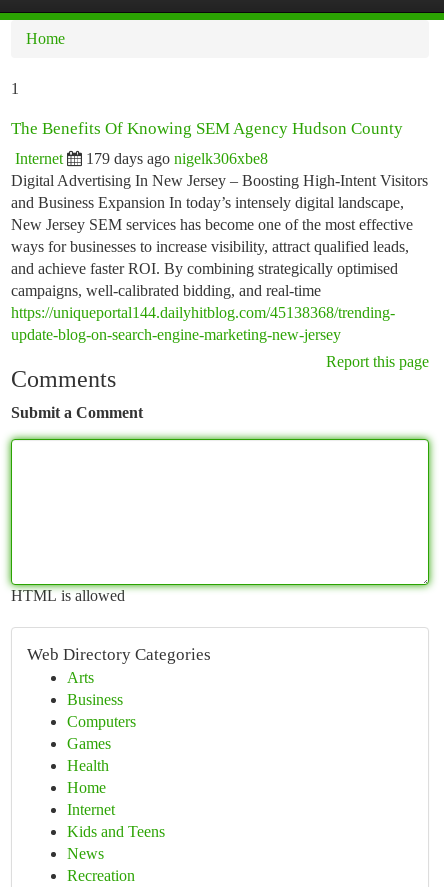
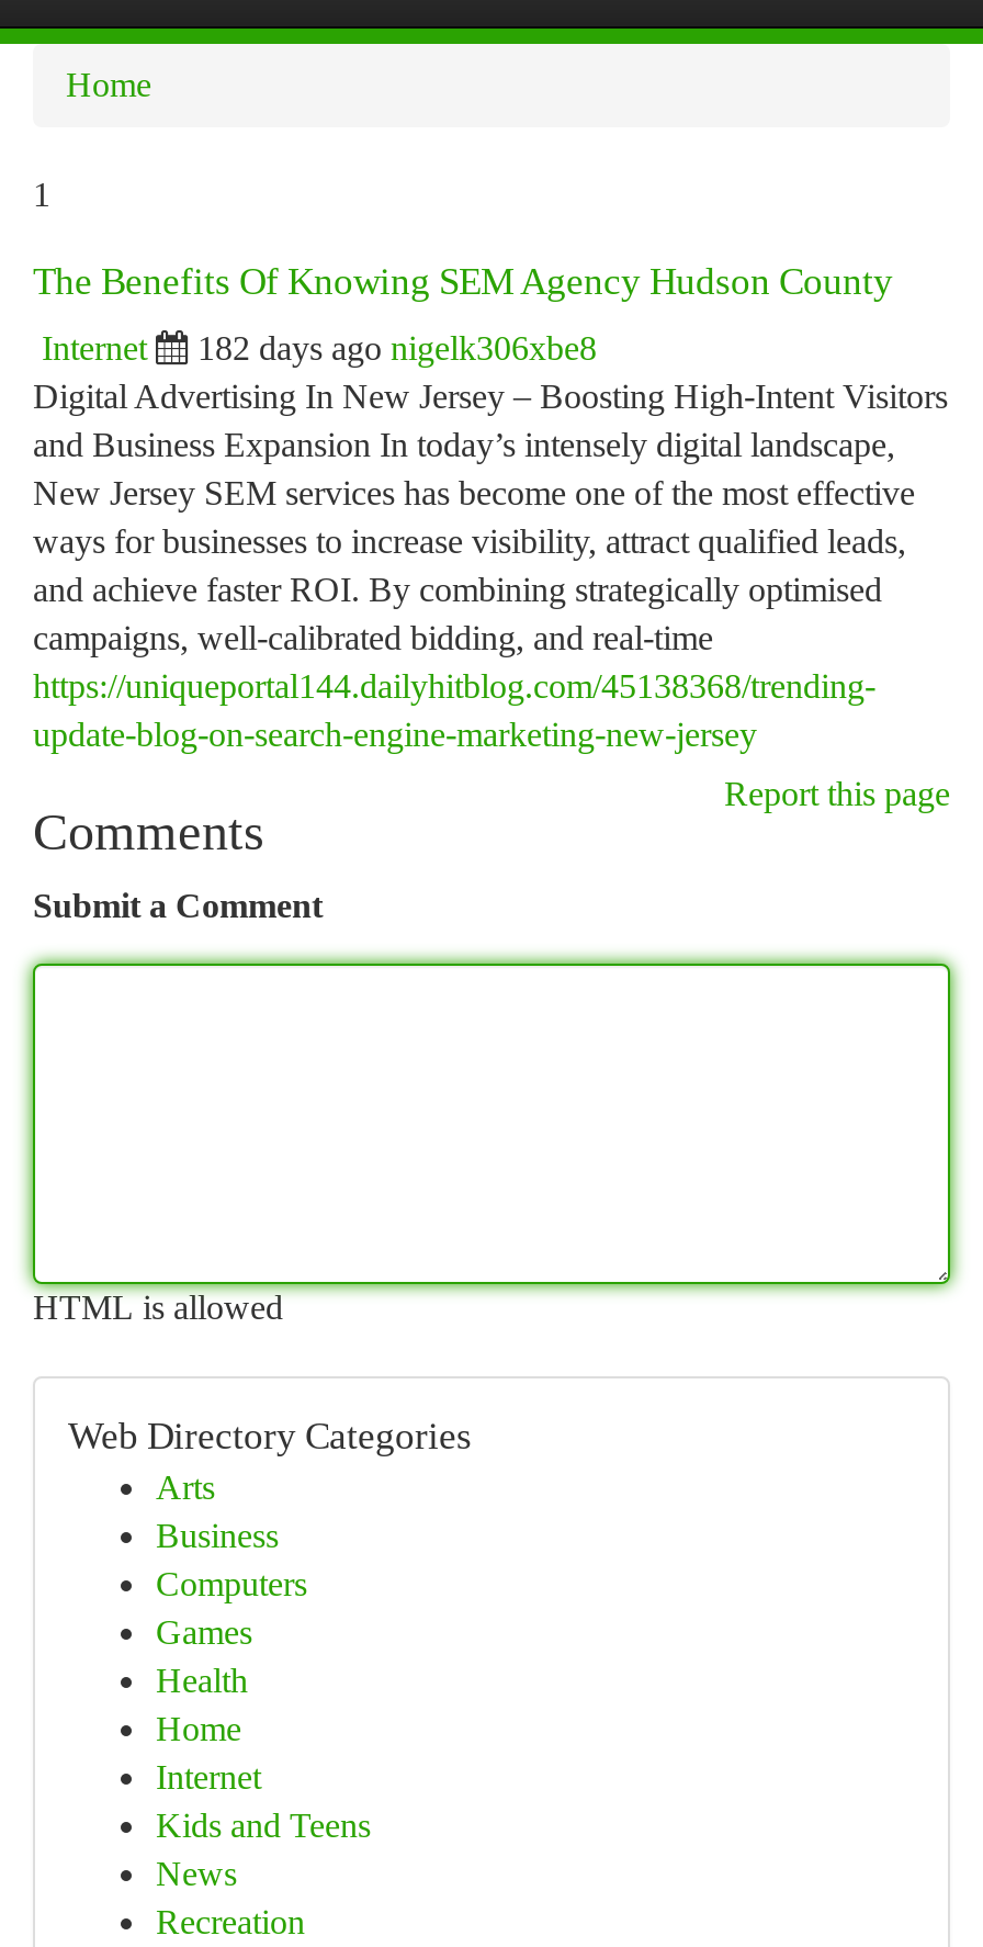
- 179 days ago nigelk306xbe8
+ 182 days ago nigelk306xbe8
